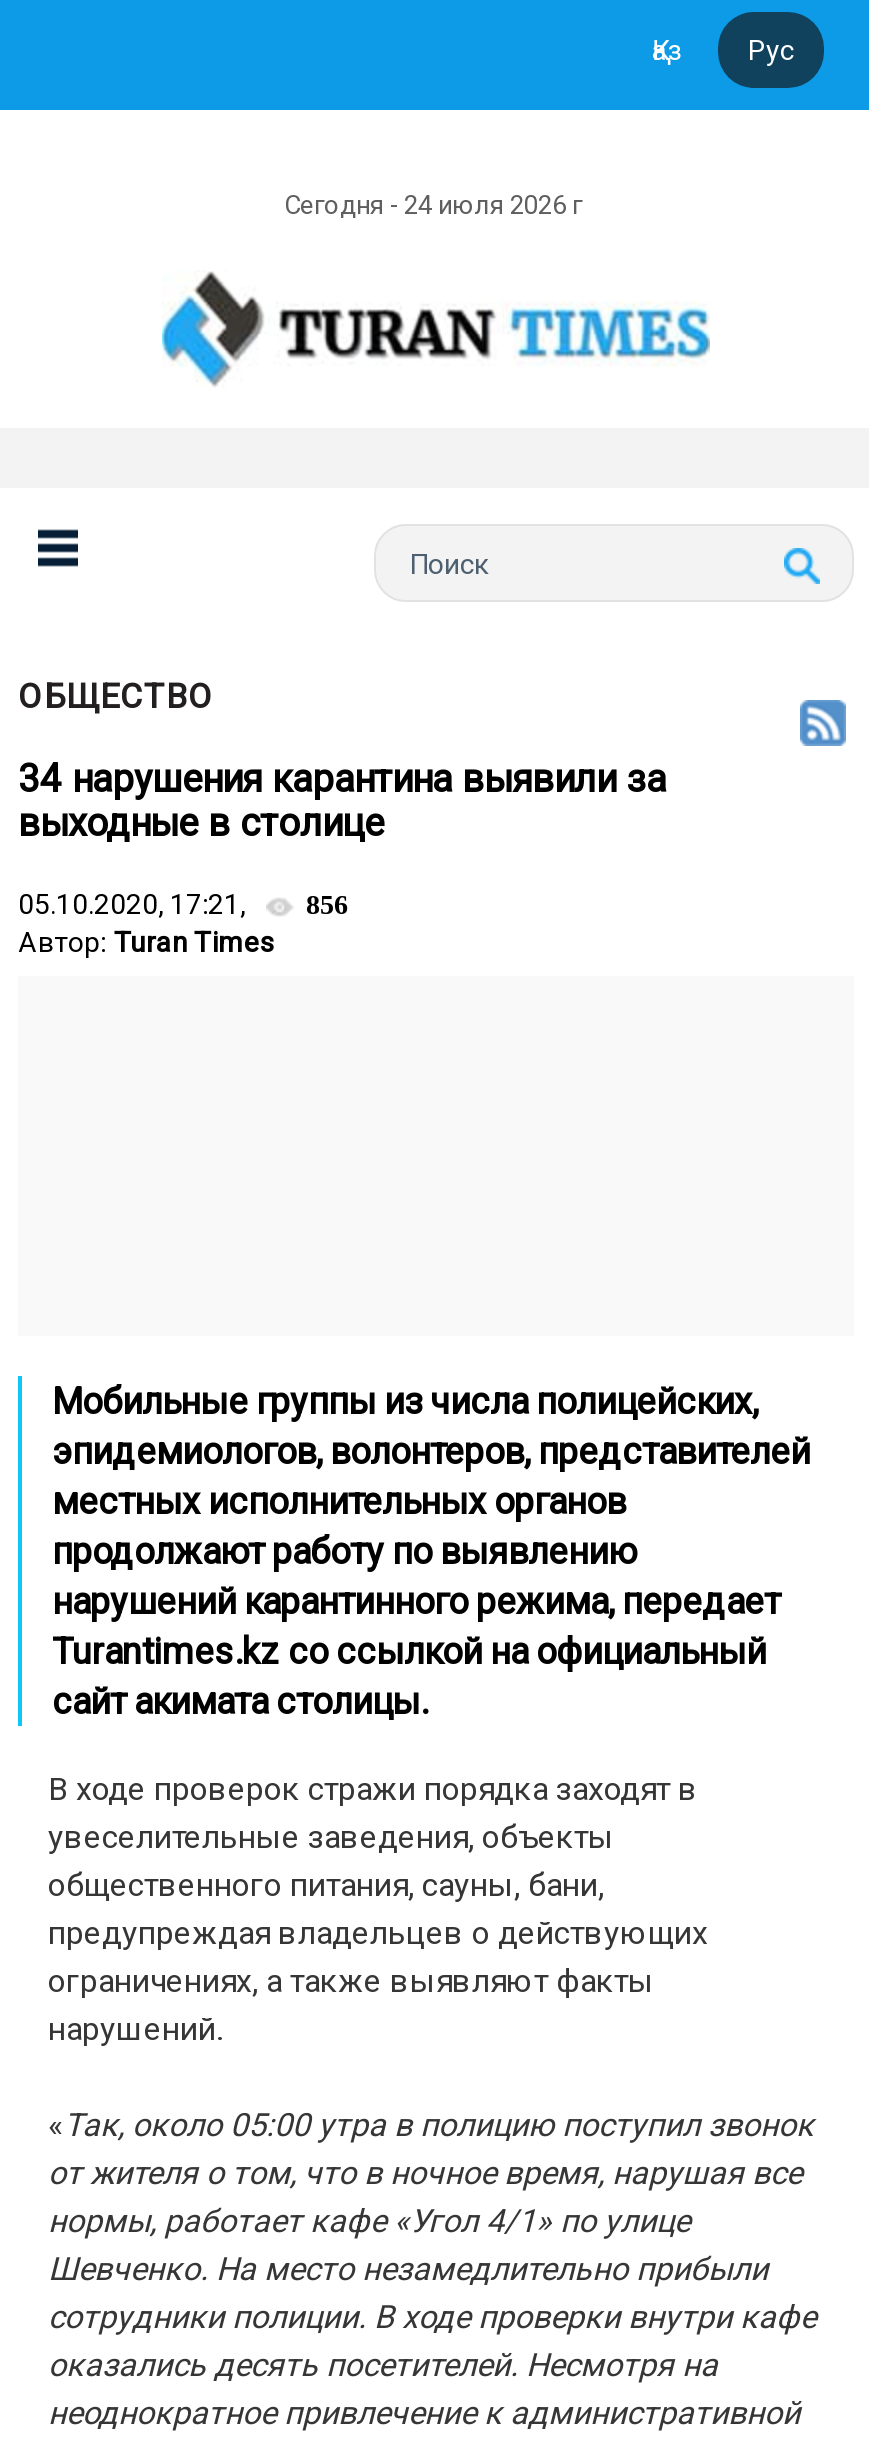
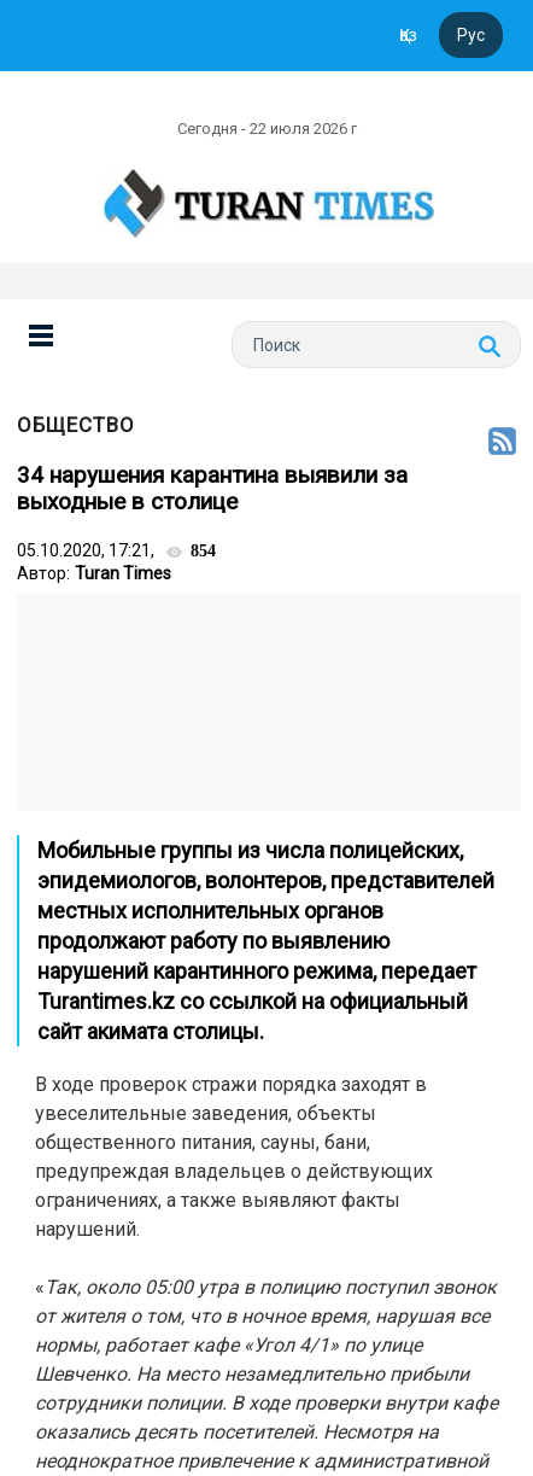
- Сегодня - 24 июля 2026 г
+ Сегодня - 22 июля 2026 г

- 05.10.2020, 17:21, 856
+ 05.10.2020, 17:21, 854
